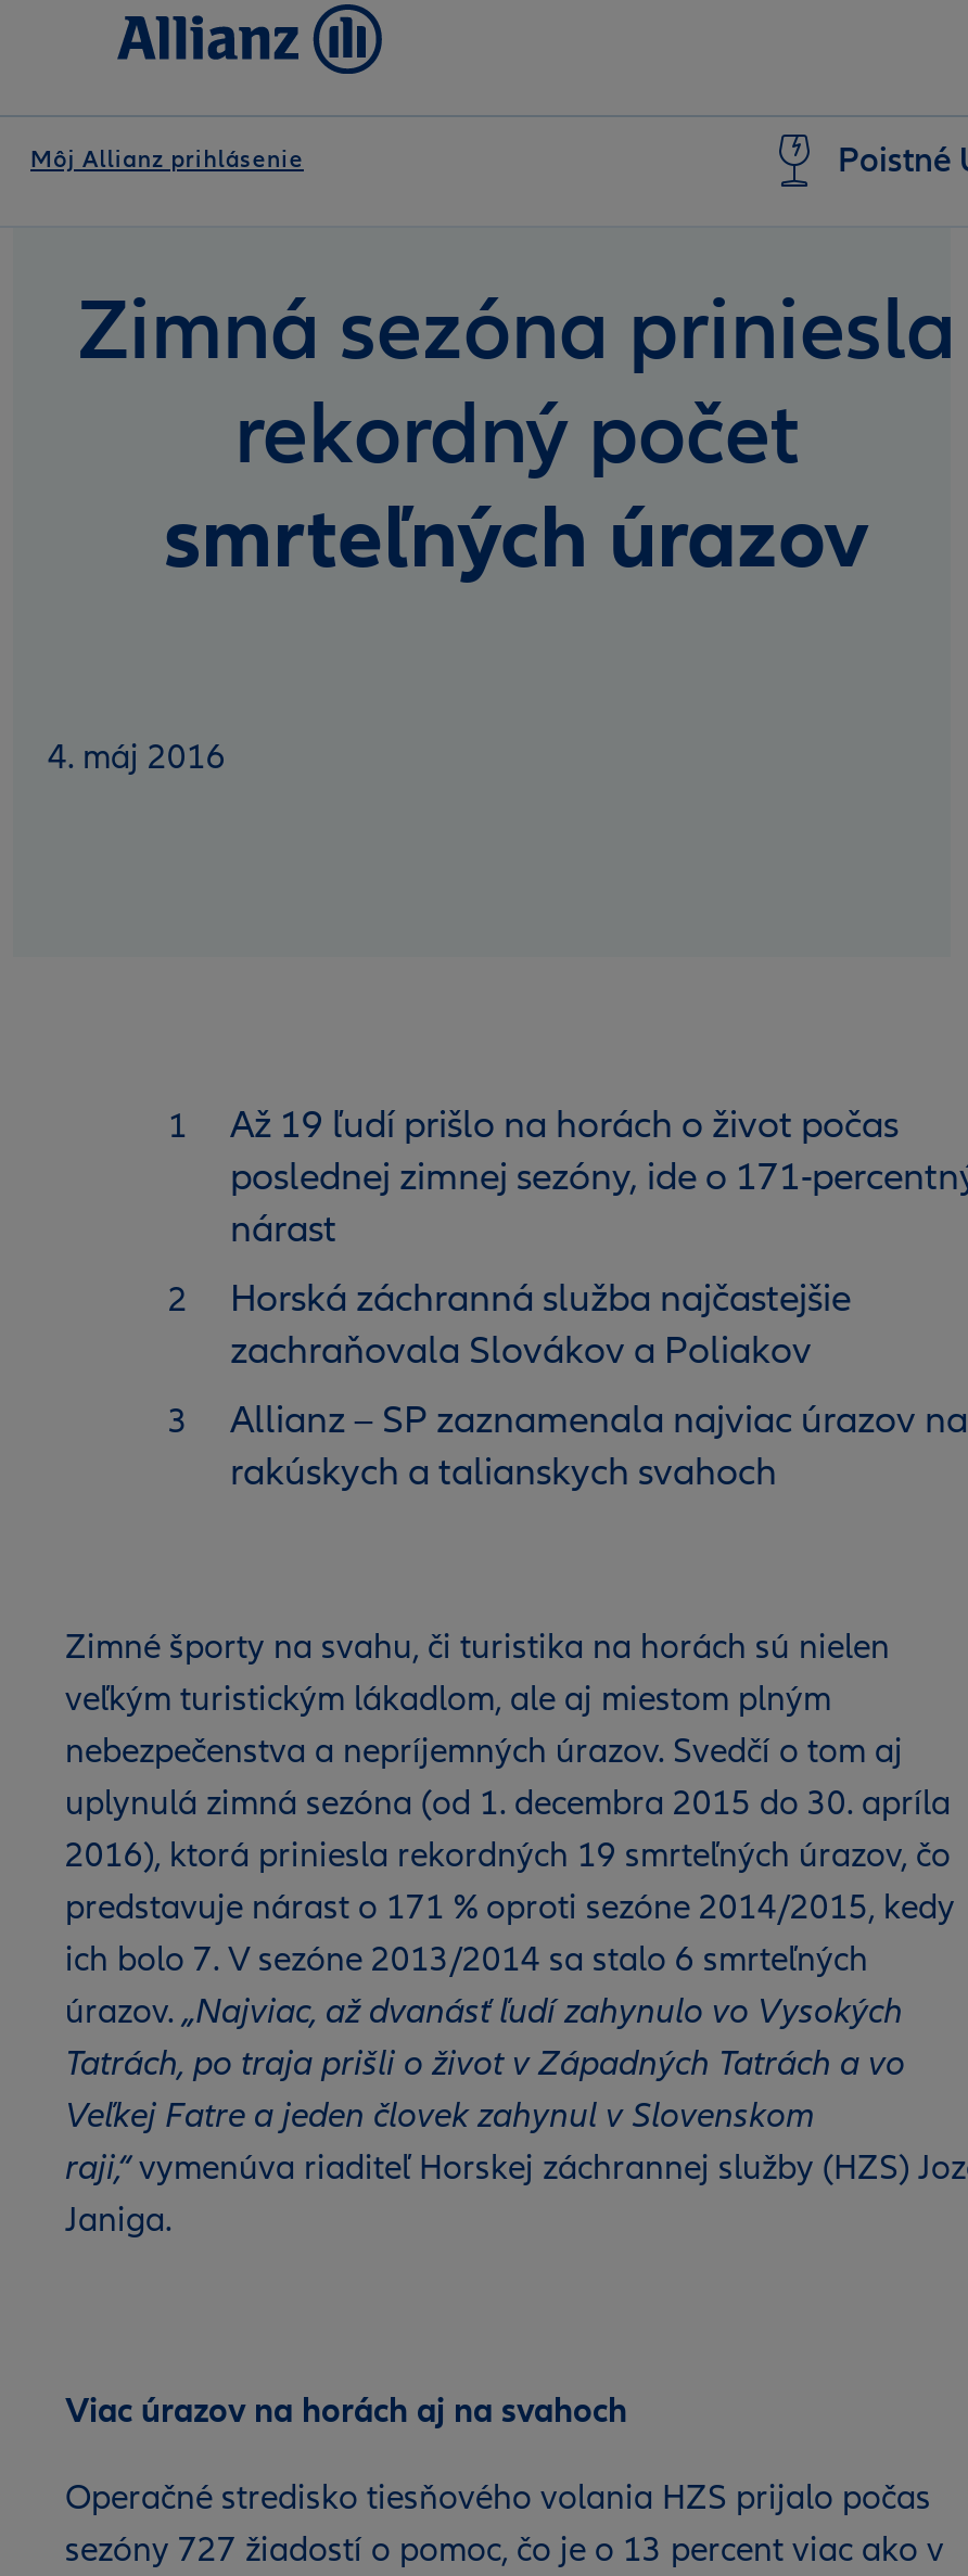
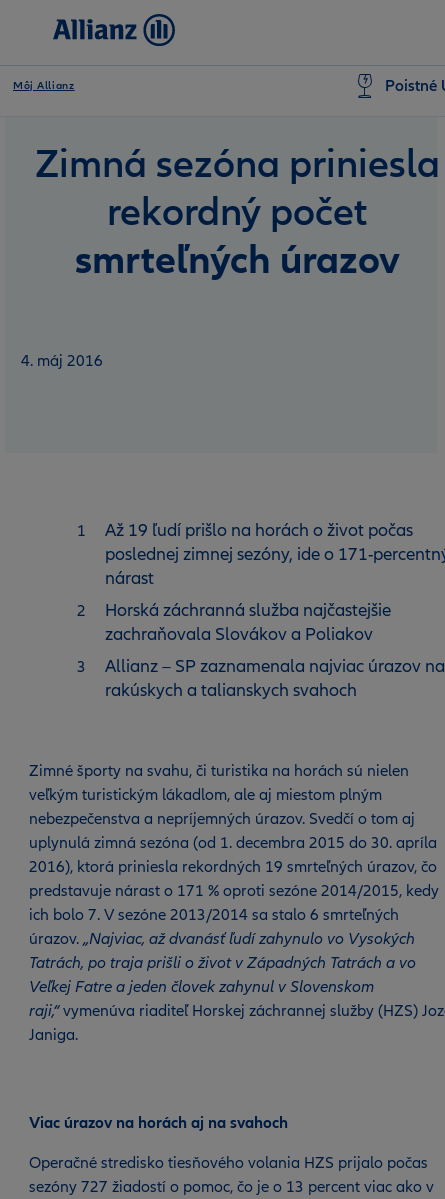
- Môj Allianz prihlásenie
+ Môj Allianz
